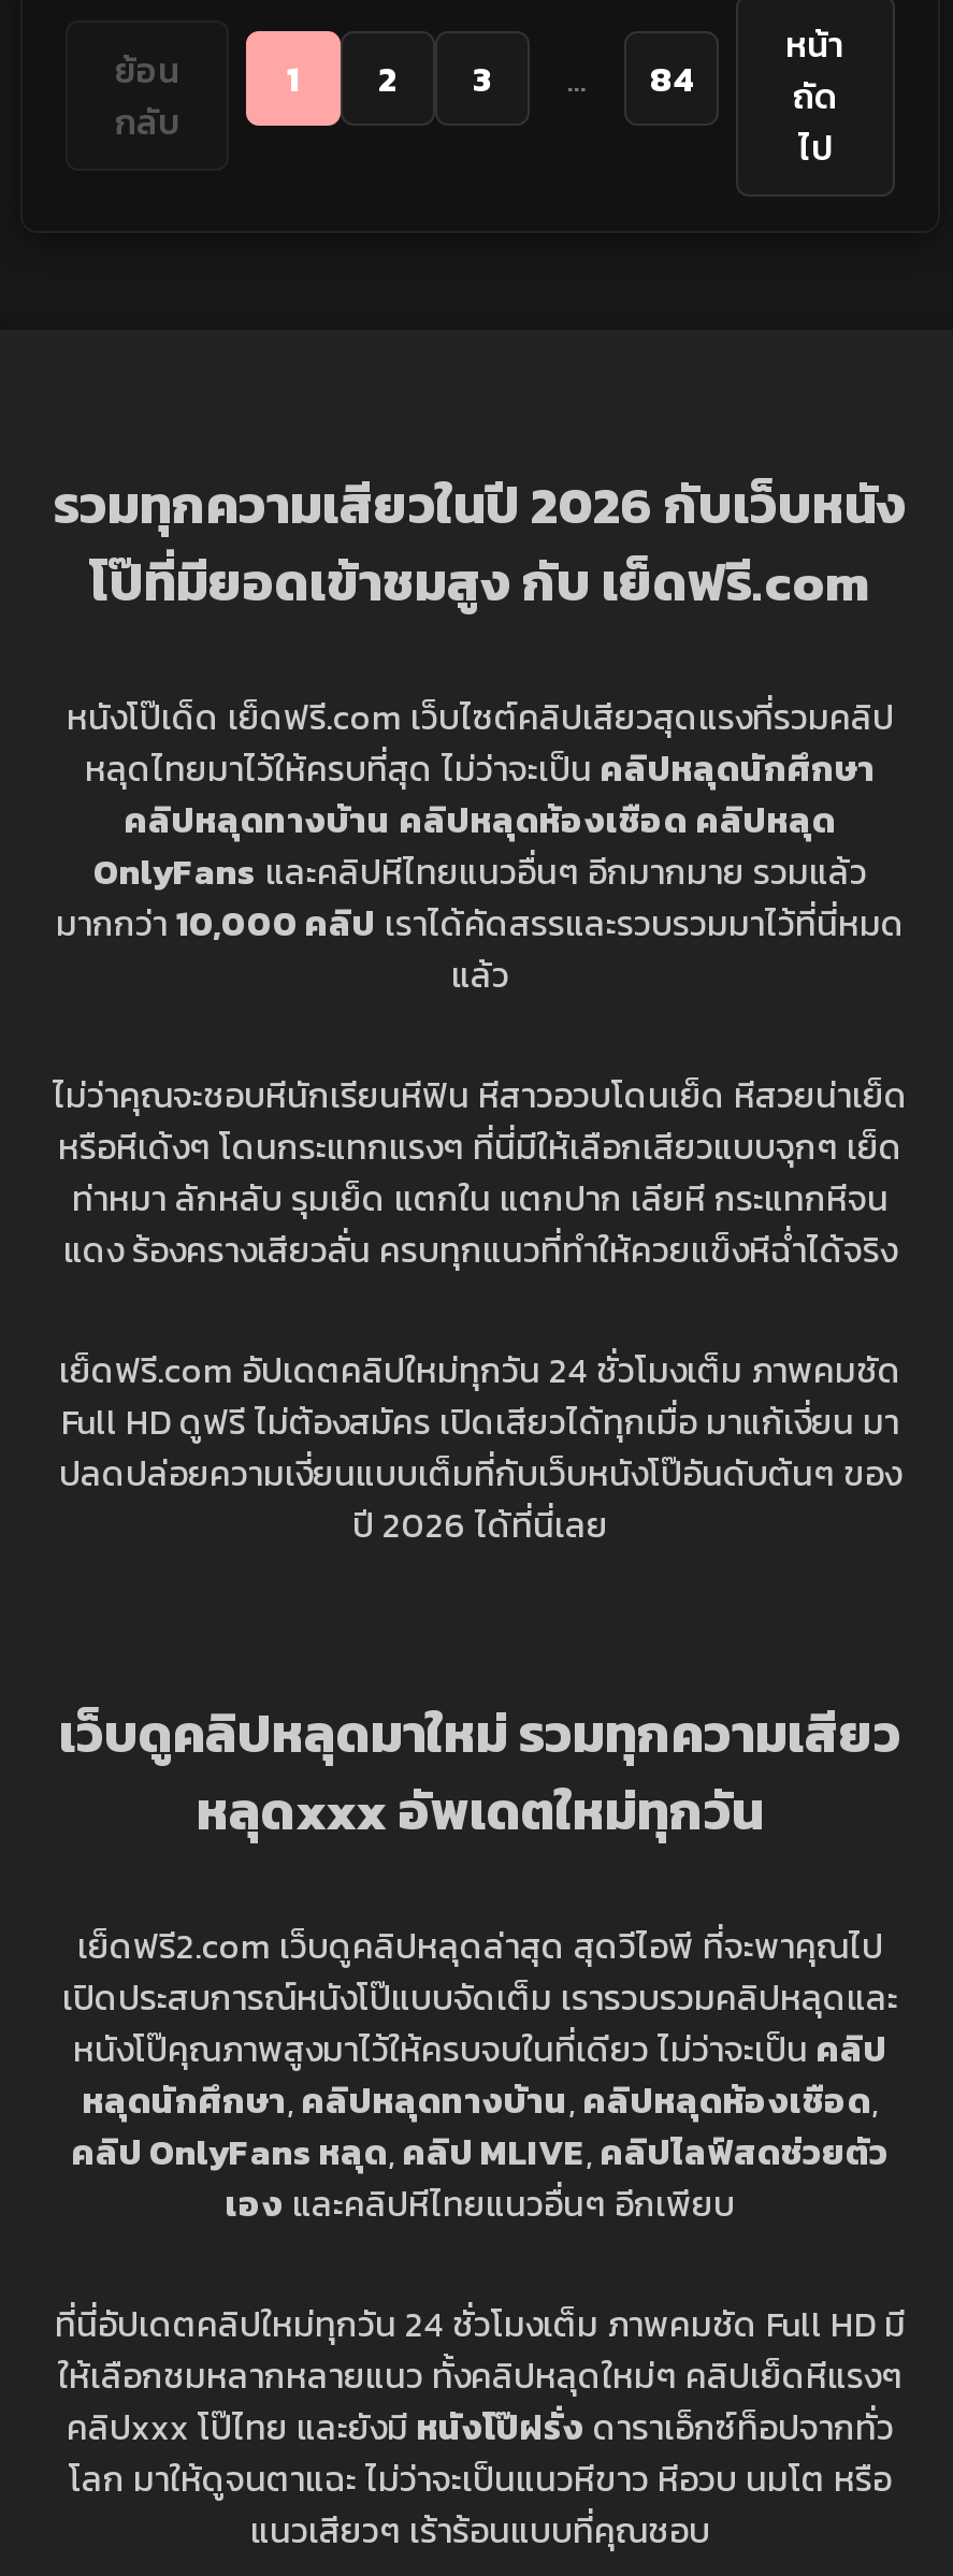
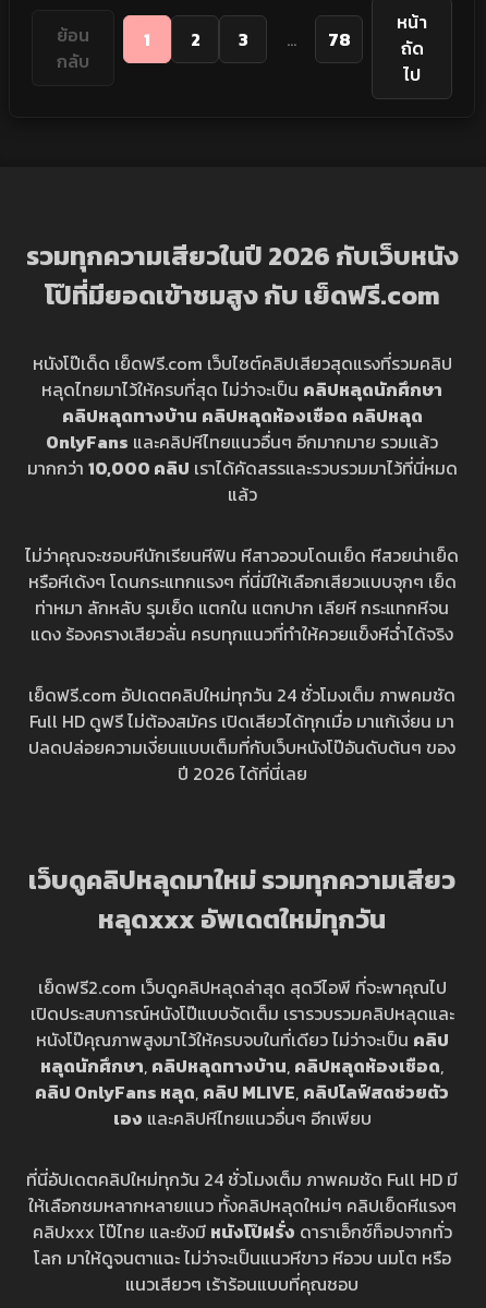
- 84
+ 78
